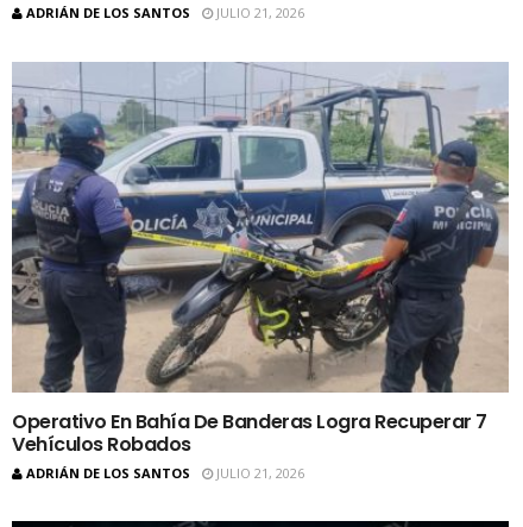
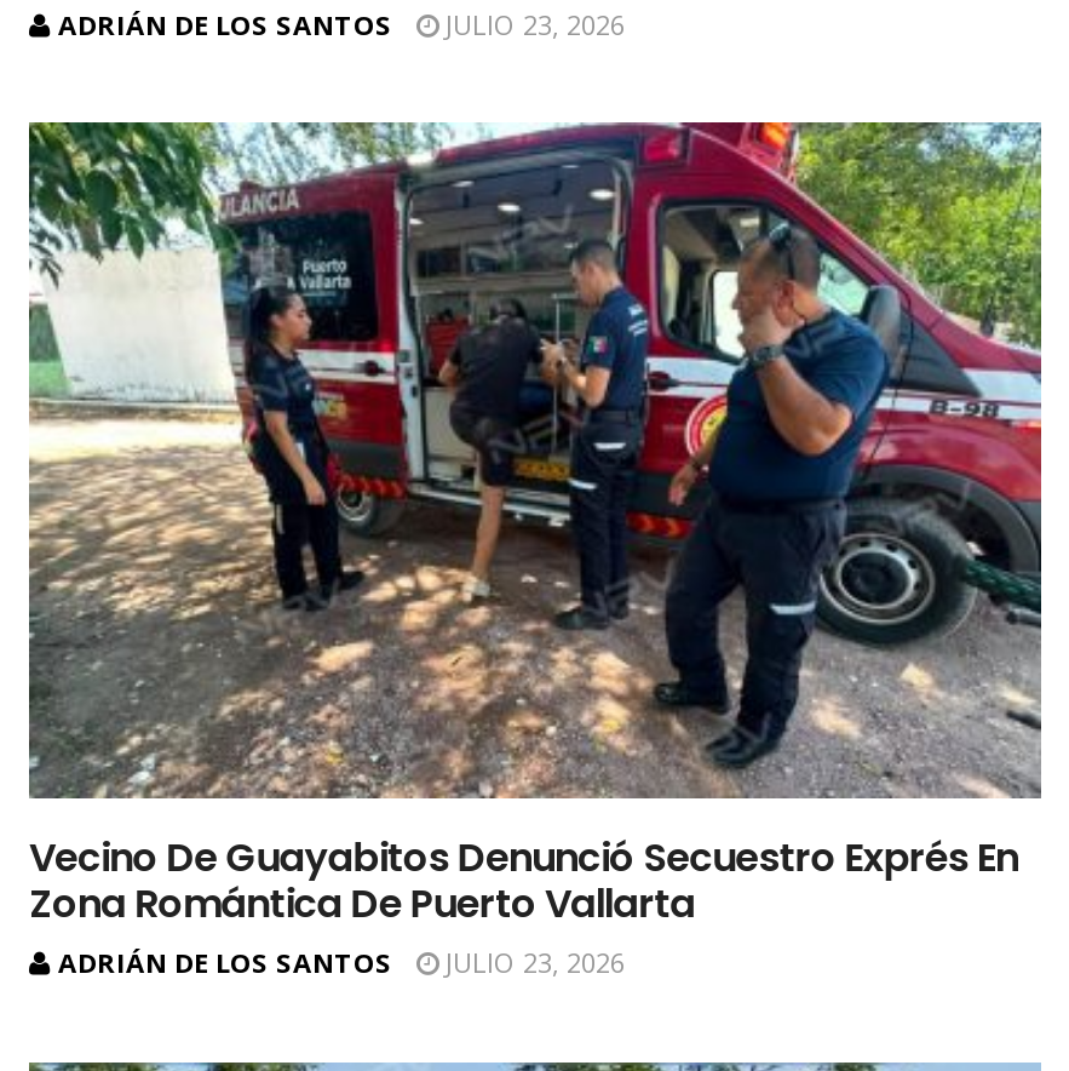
- ADRIÁN DE LOS SANTOS JULIO 21, 2026
+ ADRIÁN DE LOS SANTOS JULIO 23, 2026

- [image]
- Operativo En Bahía De Banderas Logra Recuperar 7
- Vehículos Robados
+ [image]
+ Vecino De Guayabitos Denunció Secuestro Exprés En
+ Zona Romántica De Puerto Vallarta

- ADRIÁN DE LOS SANTOS JULIO 21, 2026
+ ADRIÁN DE LOS SANTOS JULIO 23, 2026
